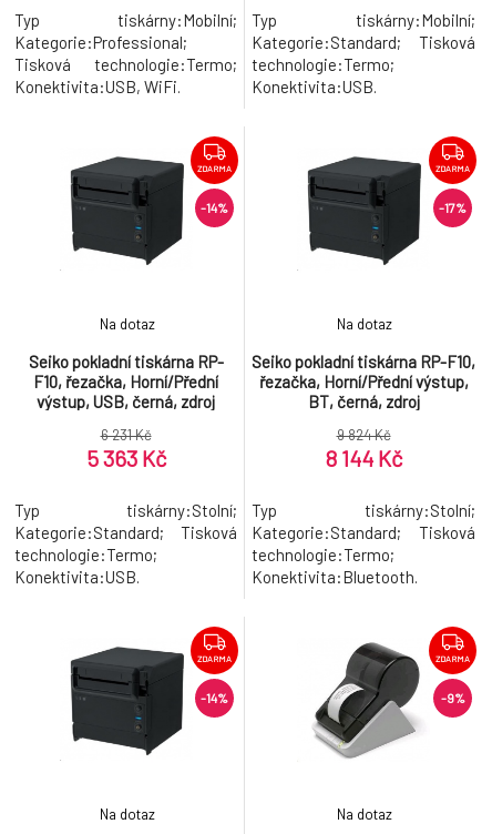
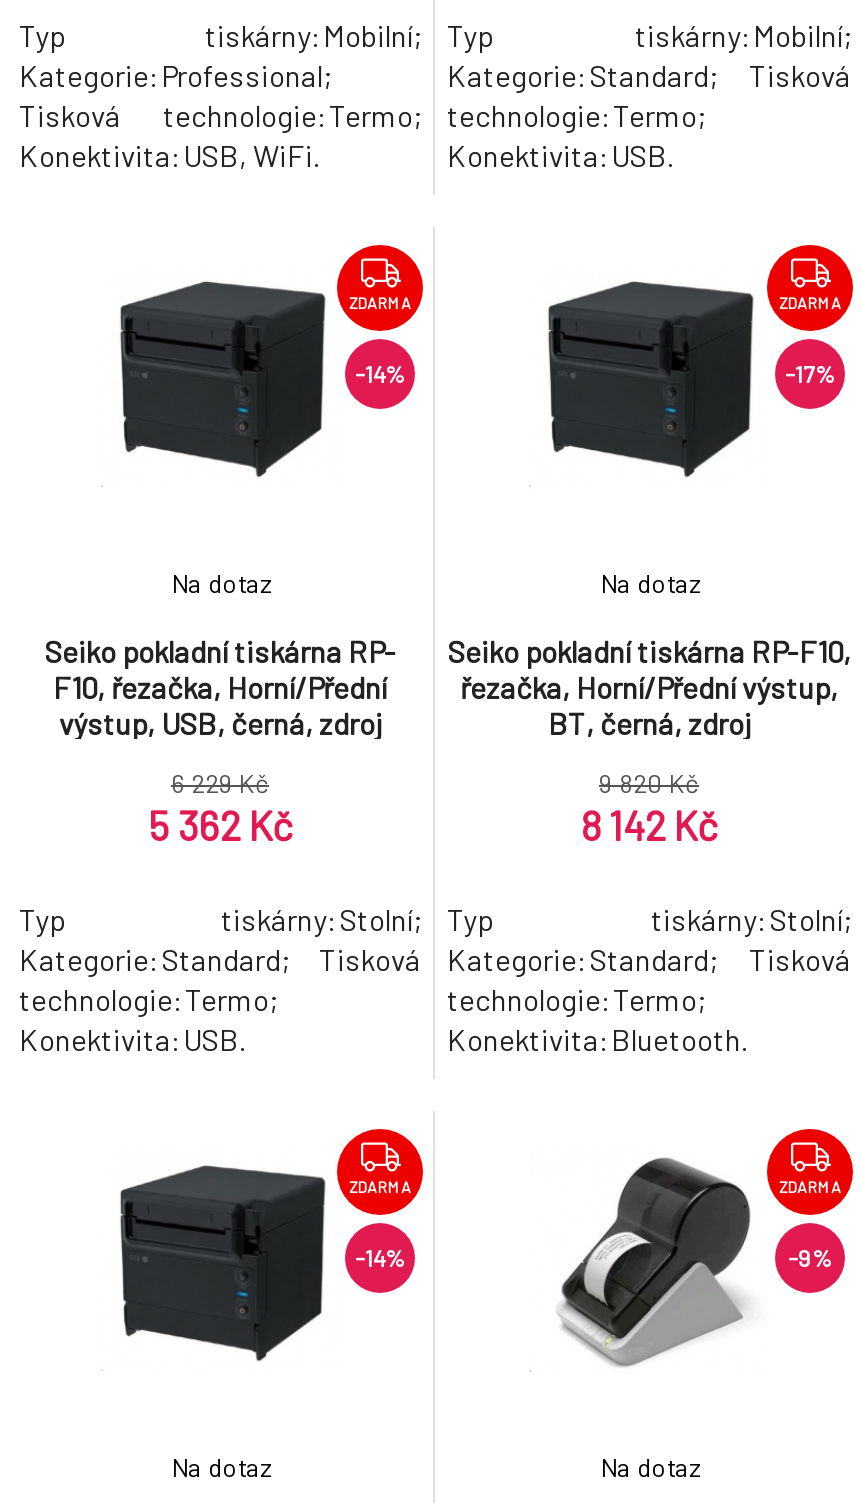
- 6 231 Kč
+ 6 229 Kč

- 9 824 Kč
+ 9 820 Kč

- 5 363 Kč
+ 5 362 Kč

- 8 144 Kč
+ 8 142 Kč
